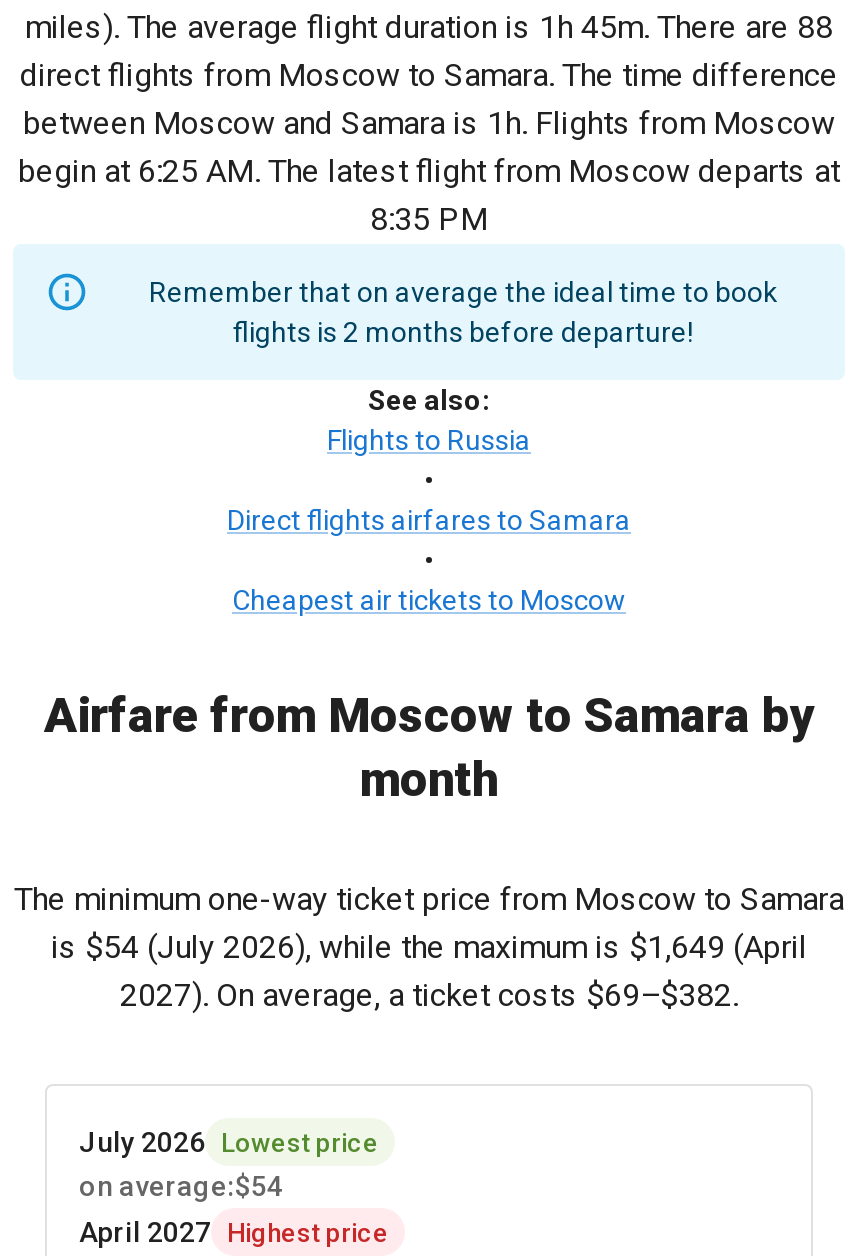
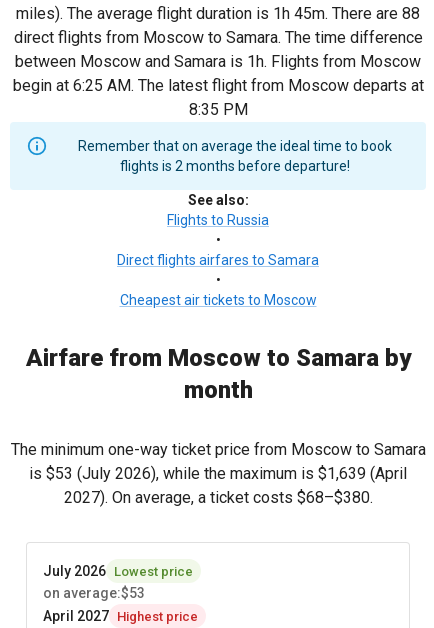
- is $54 (July 2026), while the maximum is $1,649 (April
+ is $53 (July 2026), while the maximum is $1,639 (April

- 2027). On average, a ticket costs $69–$382.
+ 2027). On average, a ticket costs $68–$380.

- on average:$54
+ on average:$53
